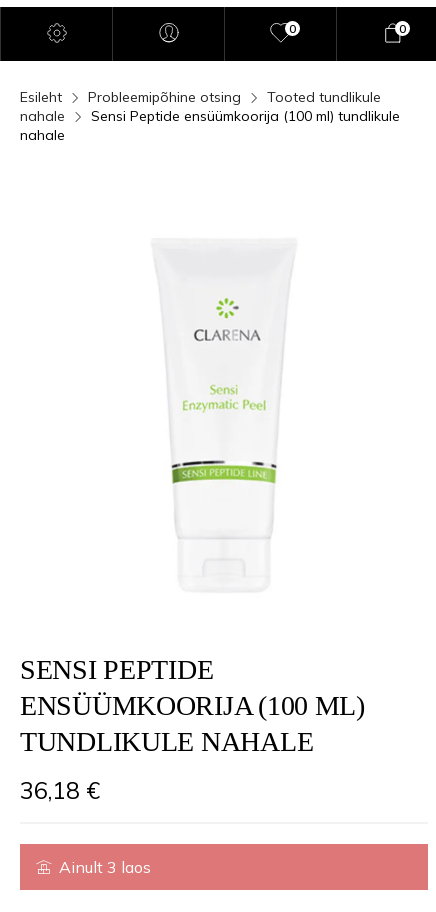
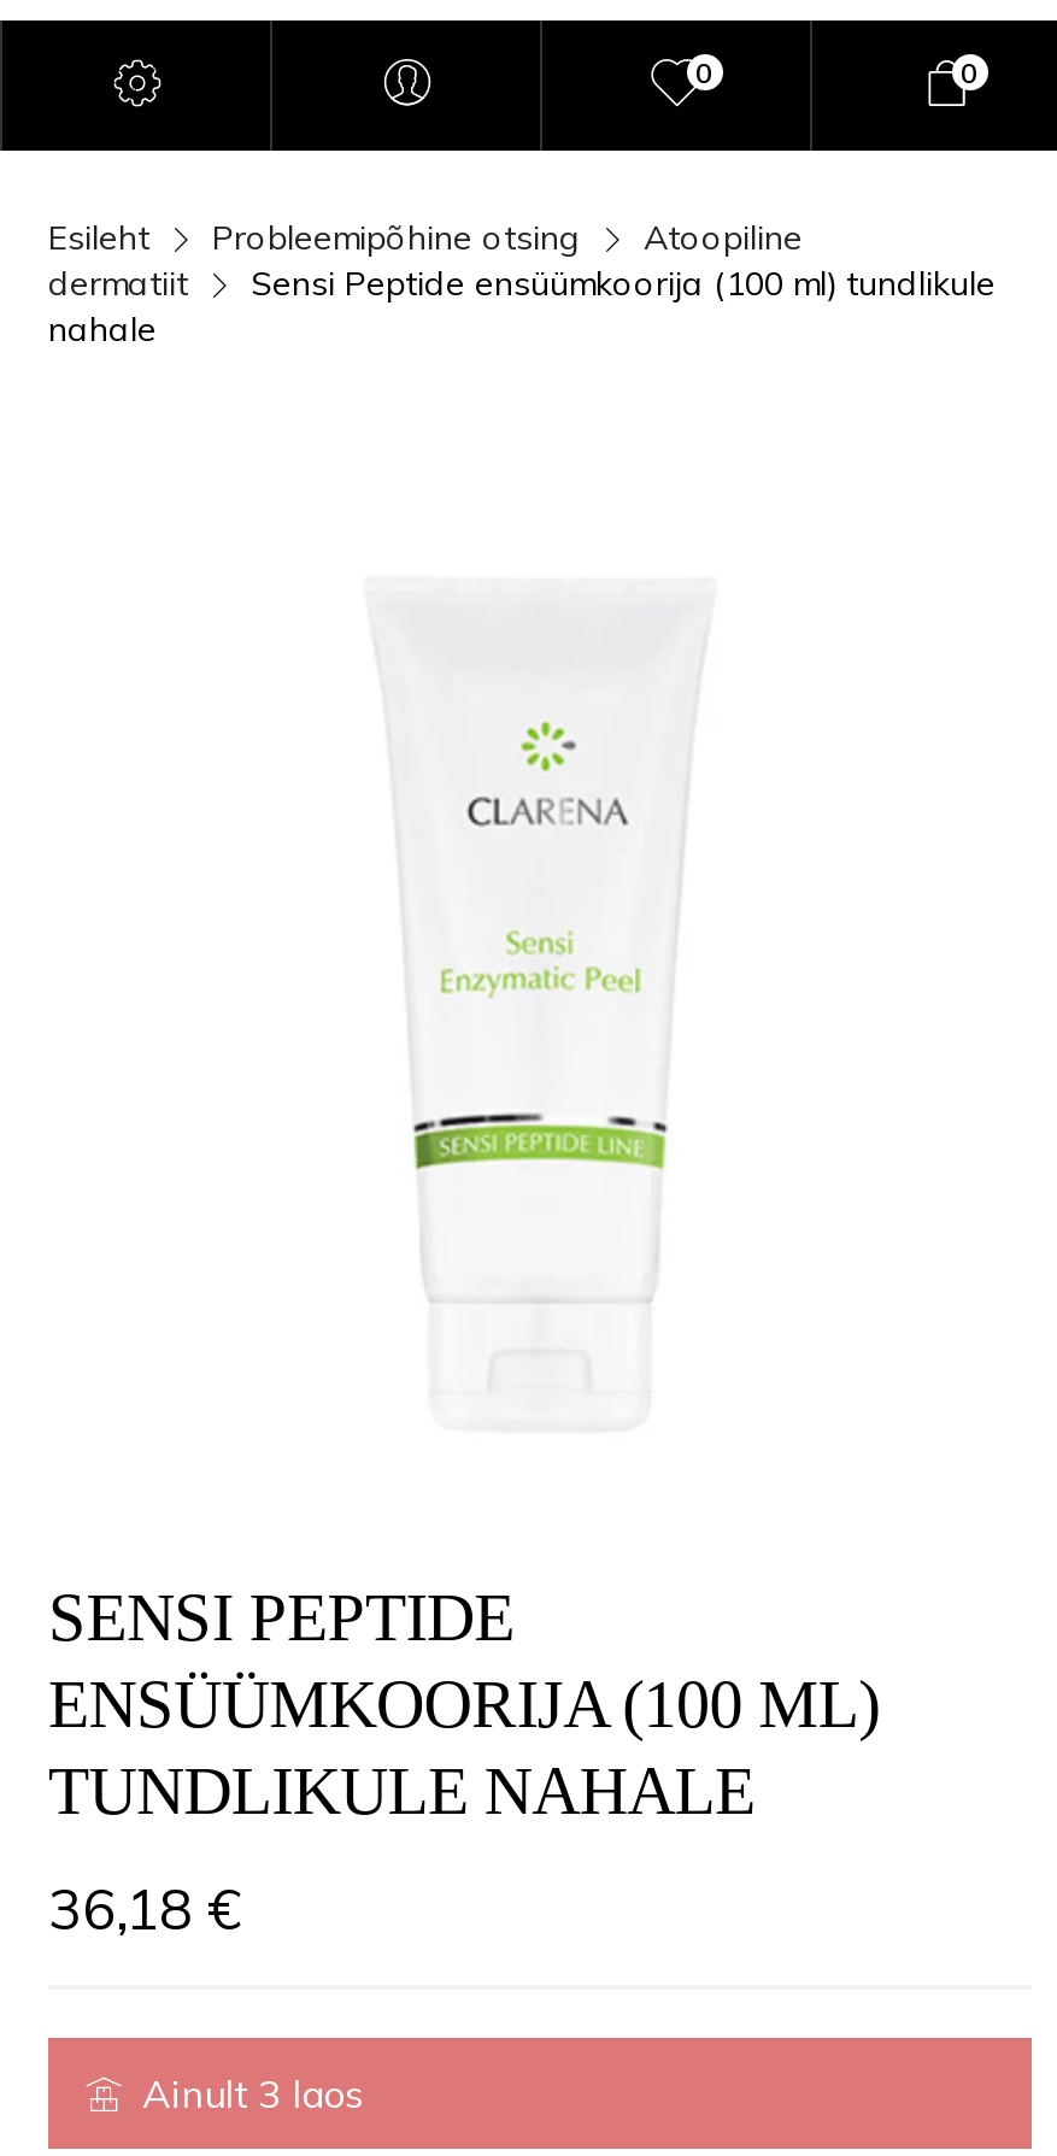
- Tooted tundlikule
- nahale
+ Atoopiline
+ dermatiit
